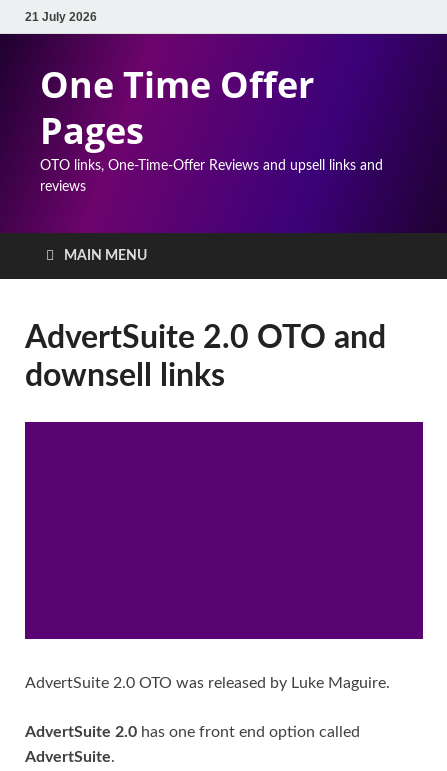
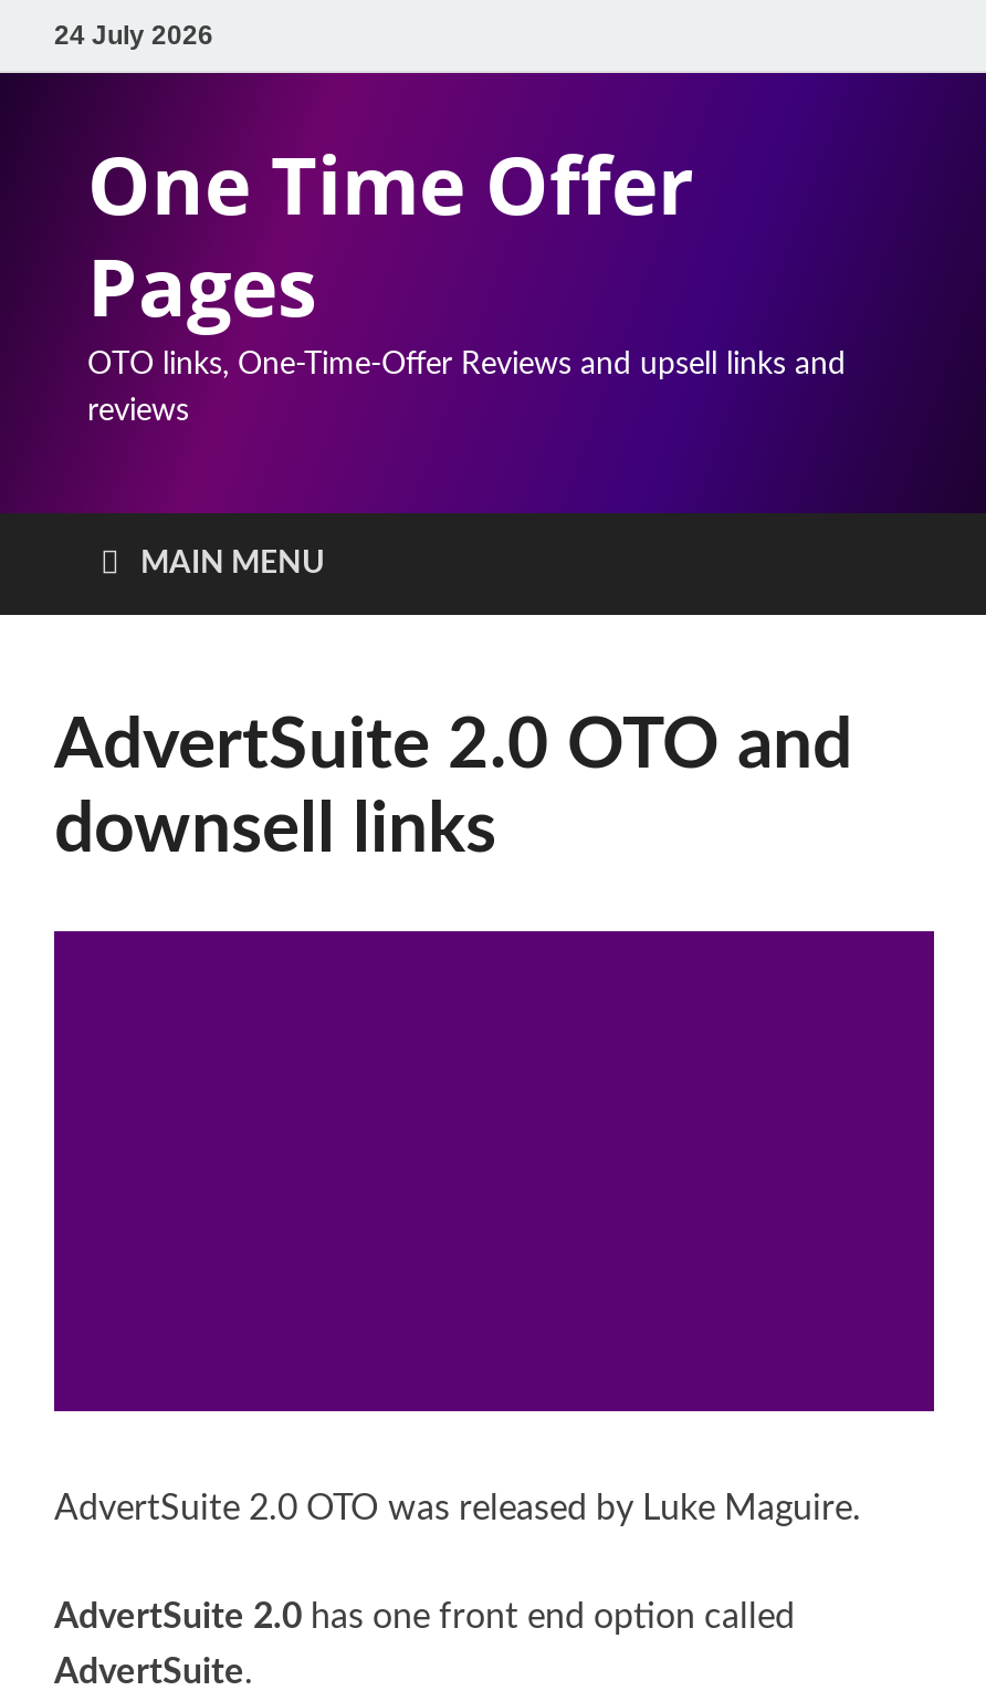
- 21 July 2026
+ 24 July 2026
